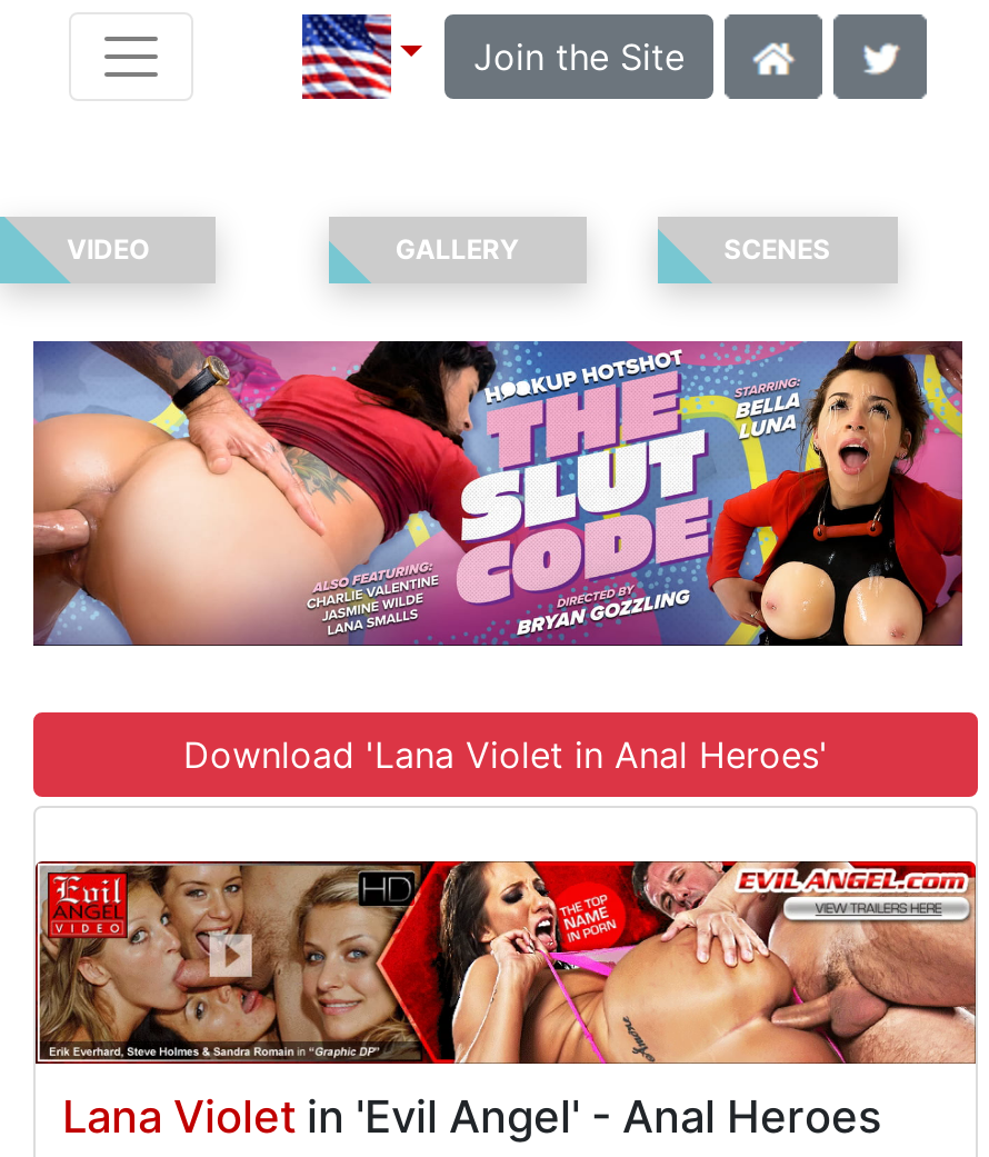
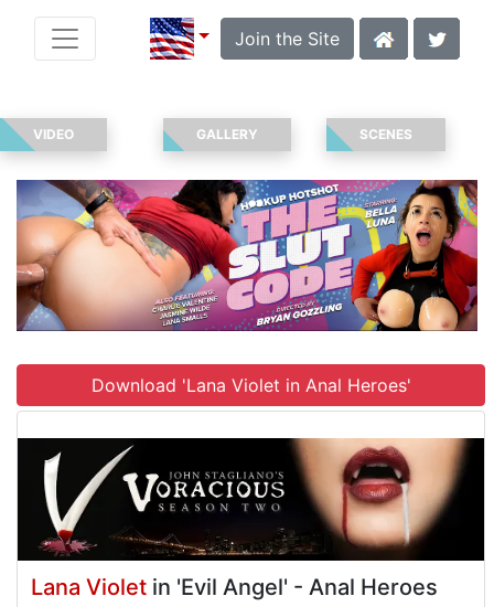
- [image]
+ [image]
